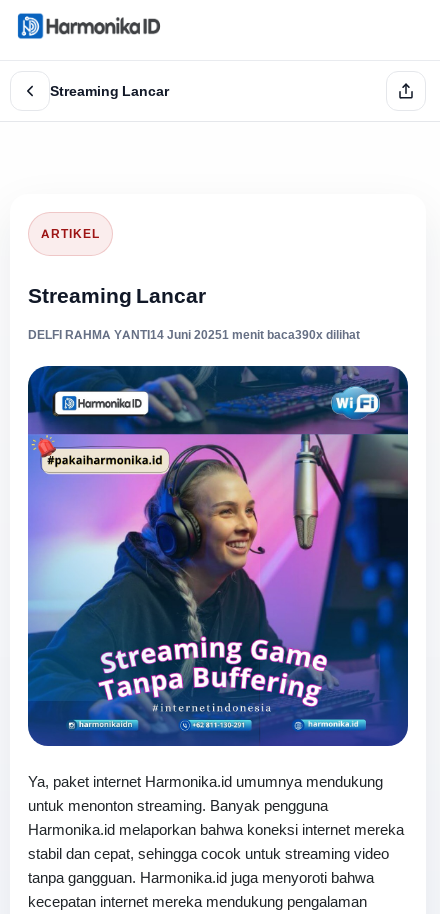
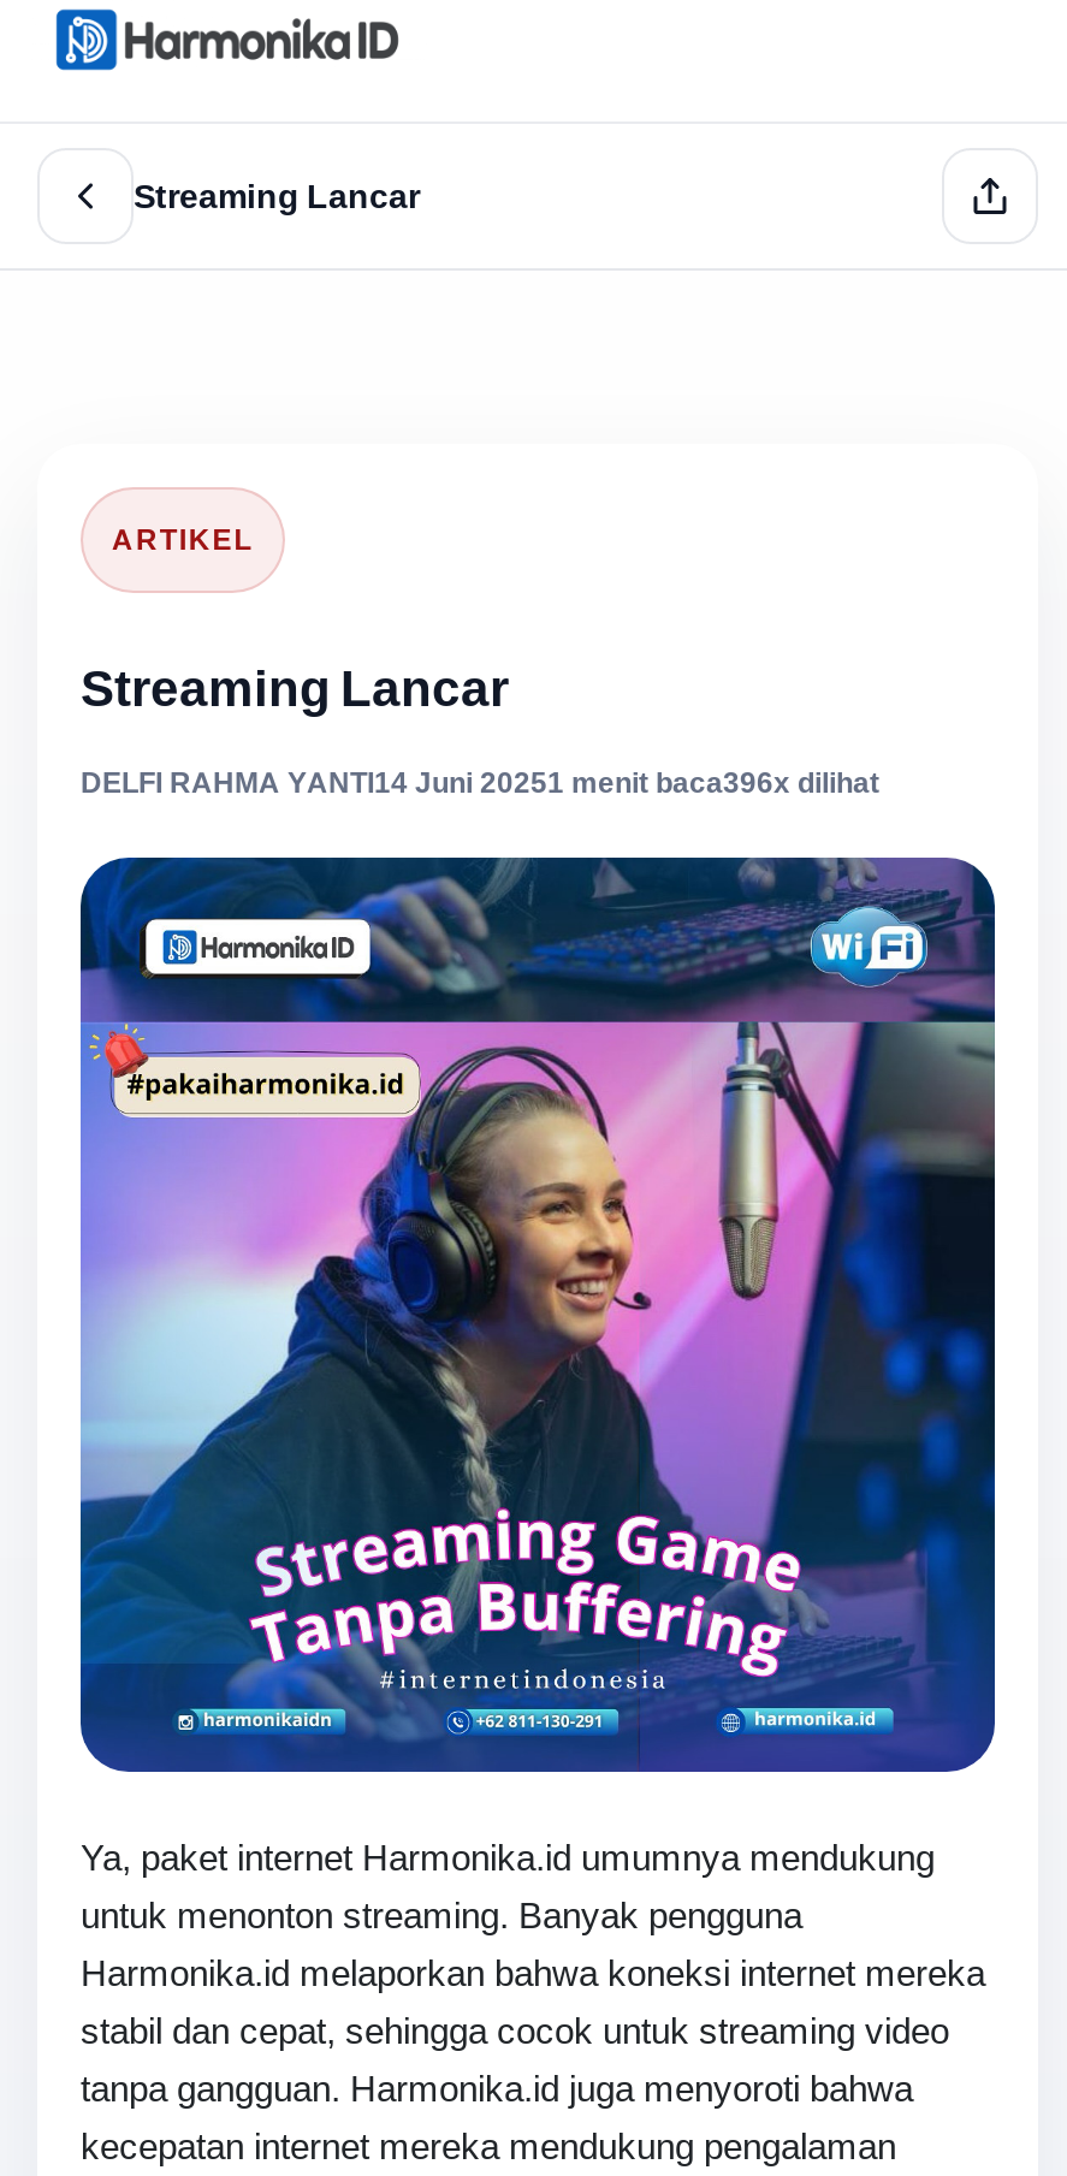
- DELFI RAHMA YANTI14 Juni 20251 menit baca390x dilihat
+ DELFI RAHMA YANTI14 Juni 20251 menit baca396x dilihat
